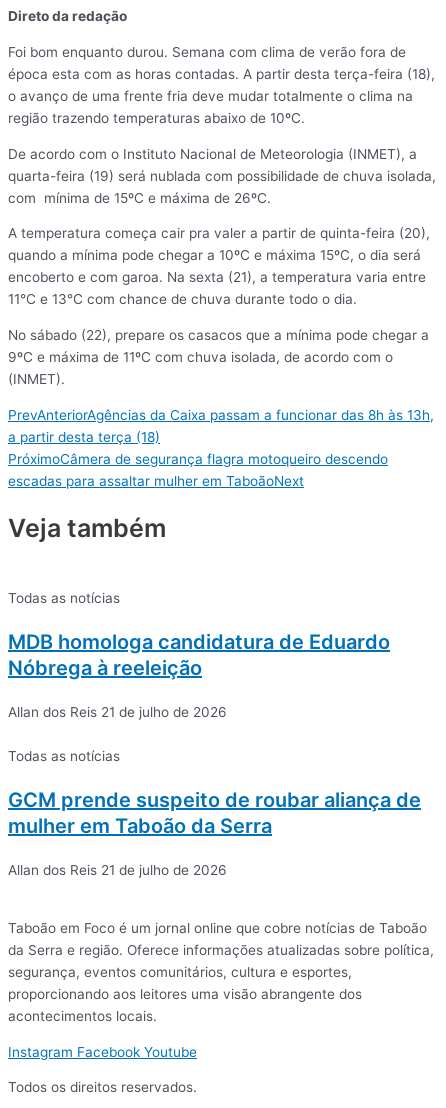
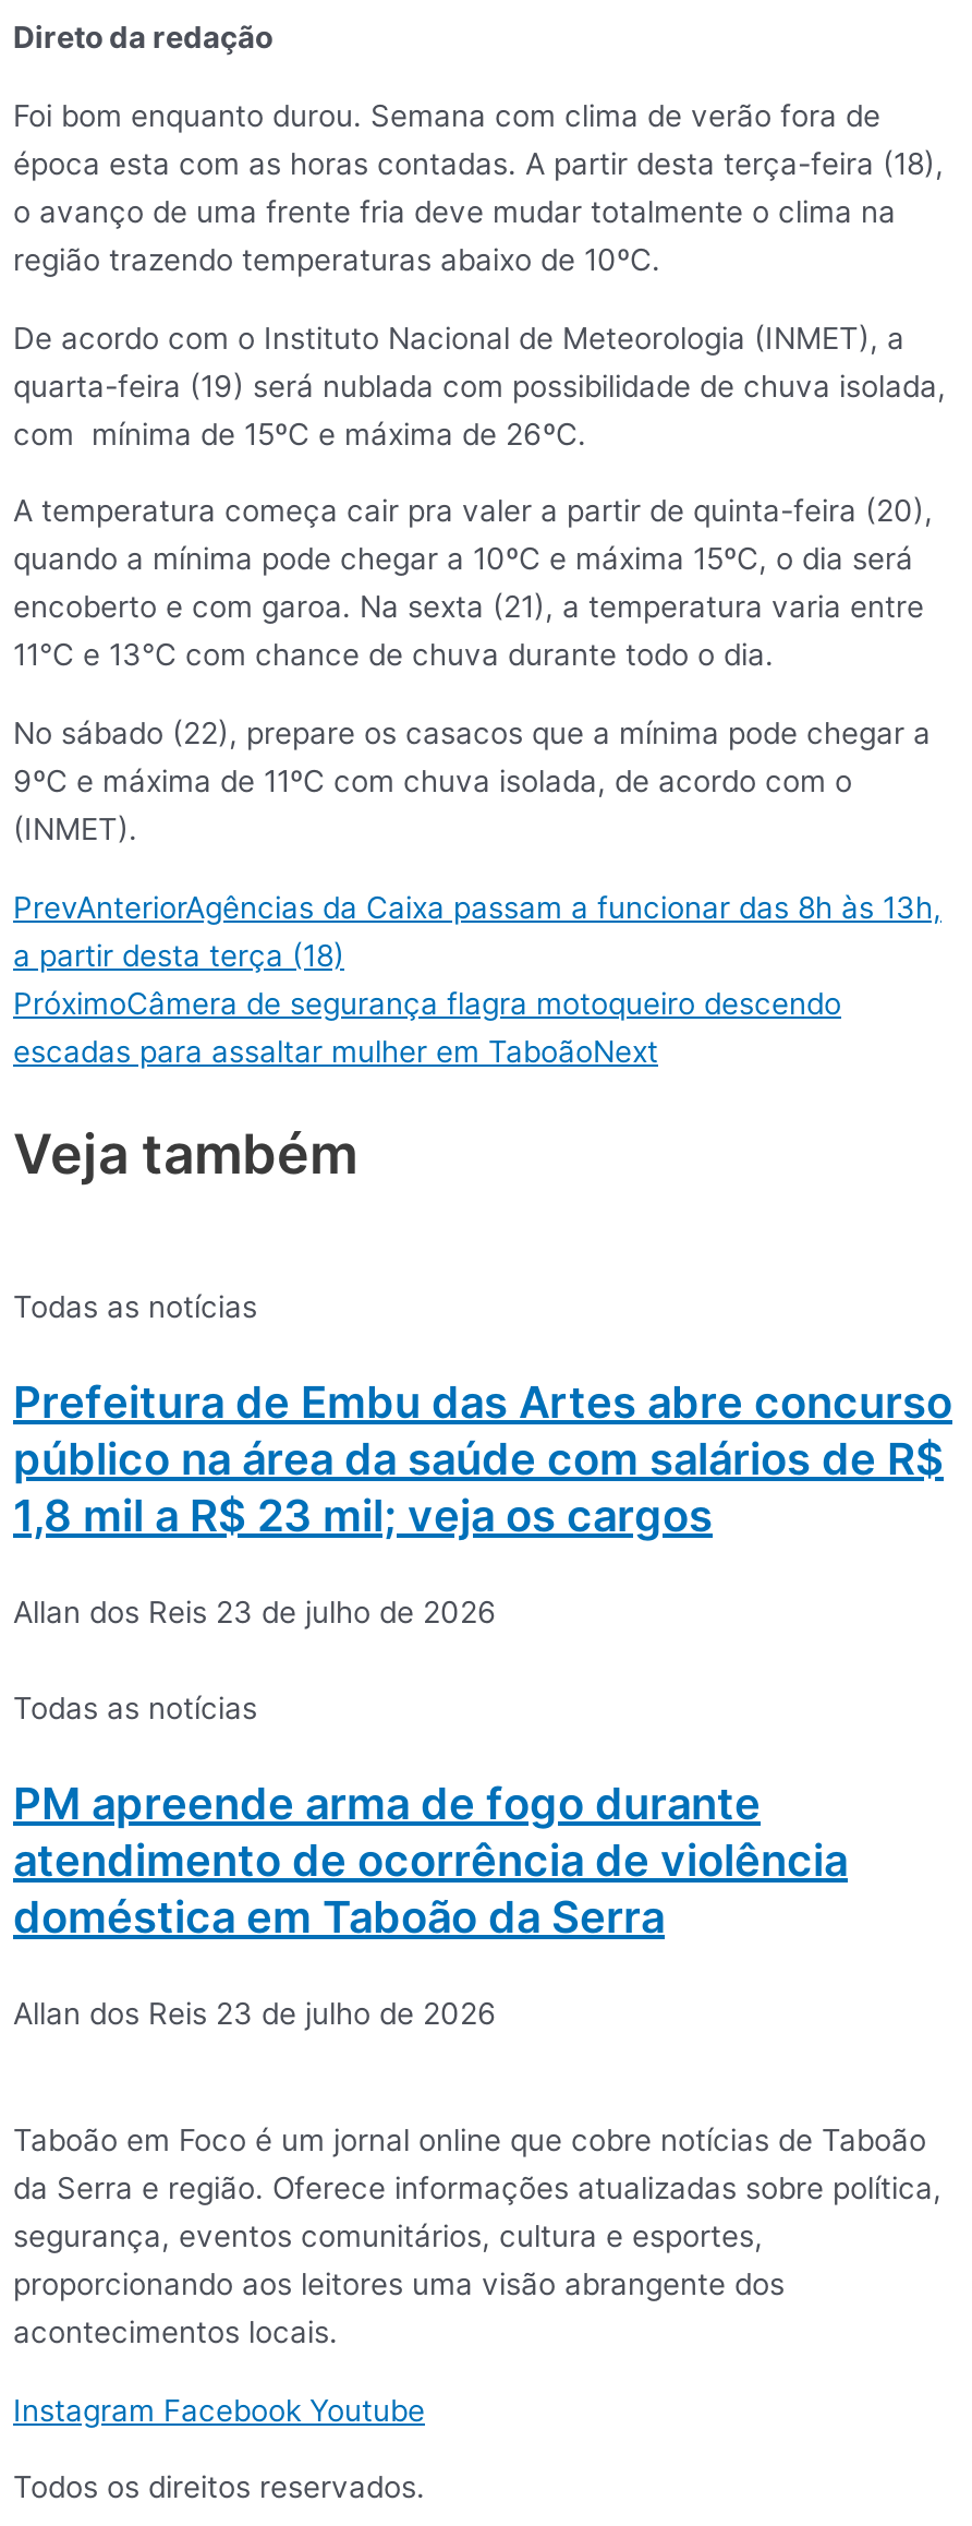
- MDB homologa candidatura de Eduardo
- Nóbrega à reeleição
+ Prefeitura de Embu das Artes abre concurso
+ público na área da saúde com salários de R$
+ 1,8 mil a R$ 23 mil; veja os cargos

- Allan dos Reis 21 de julho de 2026
+ Allan dos Reis 23 de julho de 2026

- GCM prende suspeito de roubar aliança de
- mulher em Taboão da Serra
+ PM apreende arma de fogo durante
+ atendimento de ocorrência de violência
+ doméstica em Taboão da Serra

- Allan dos Reis 21 de julho de 2026
+ Allan dos Reis 23 de julho de 2026
